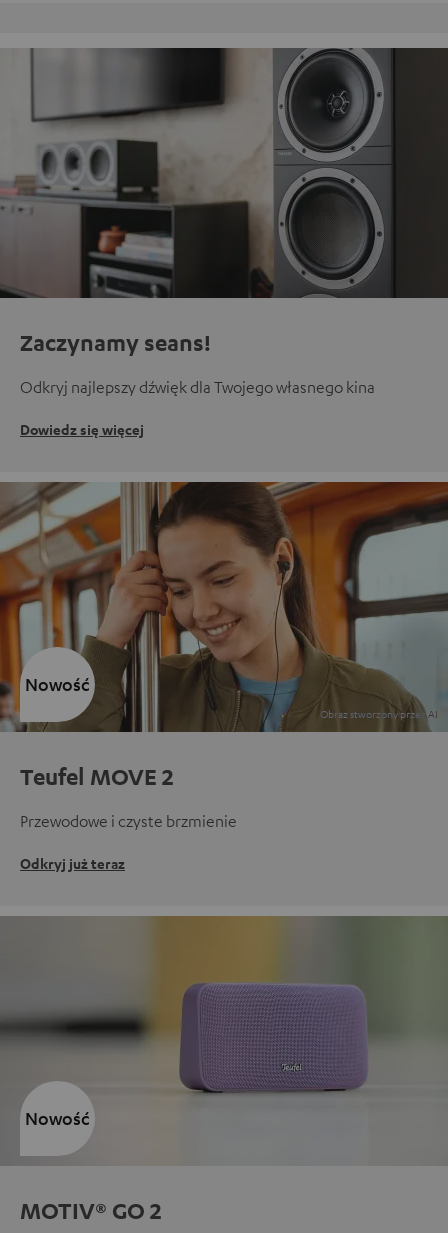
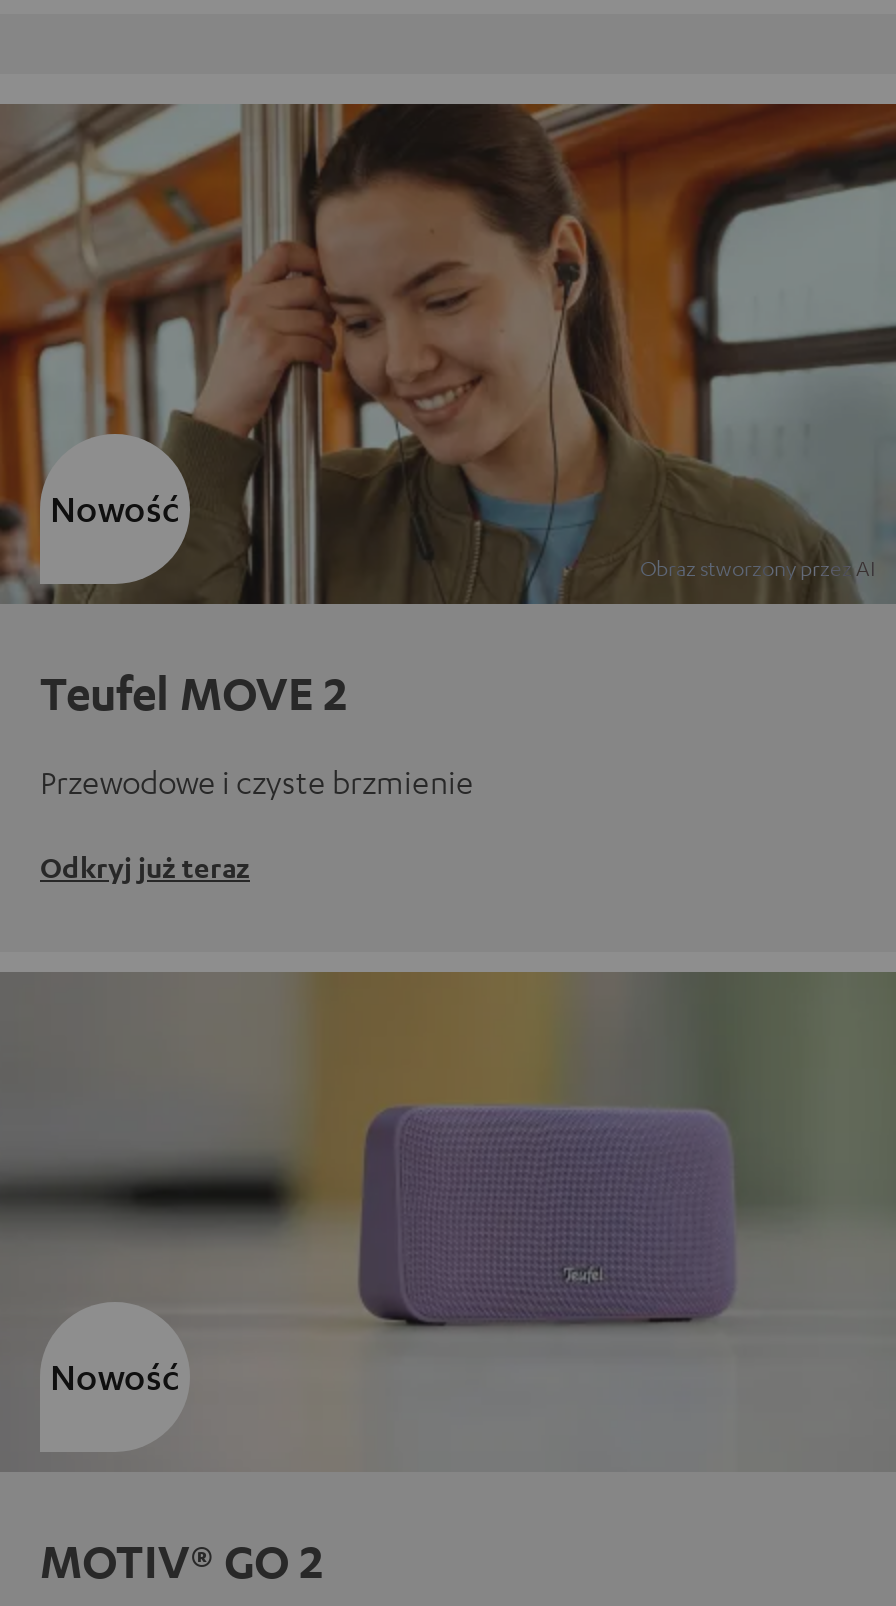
- [image]
- Zaczynamy seans!
- Odkryj najlepszy dźwięk dla Twojego własnego kina
- Dowiedz się więcej
